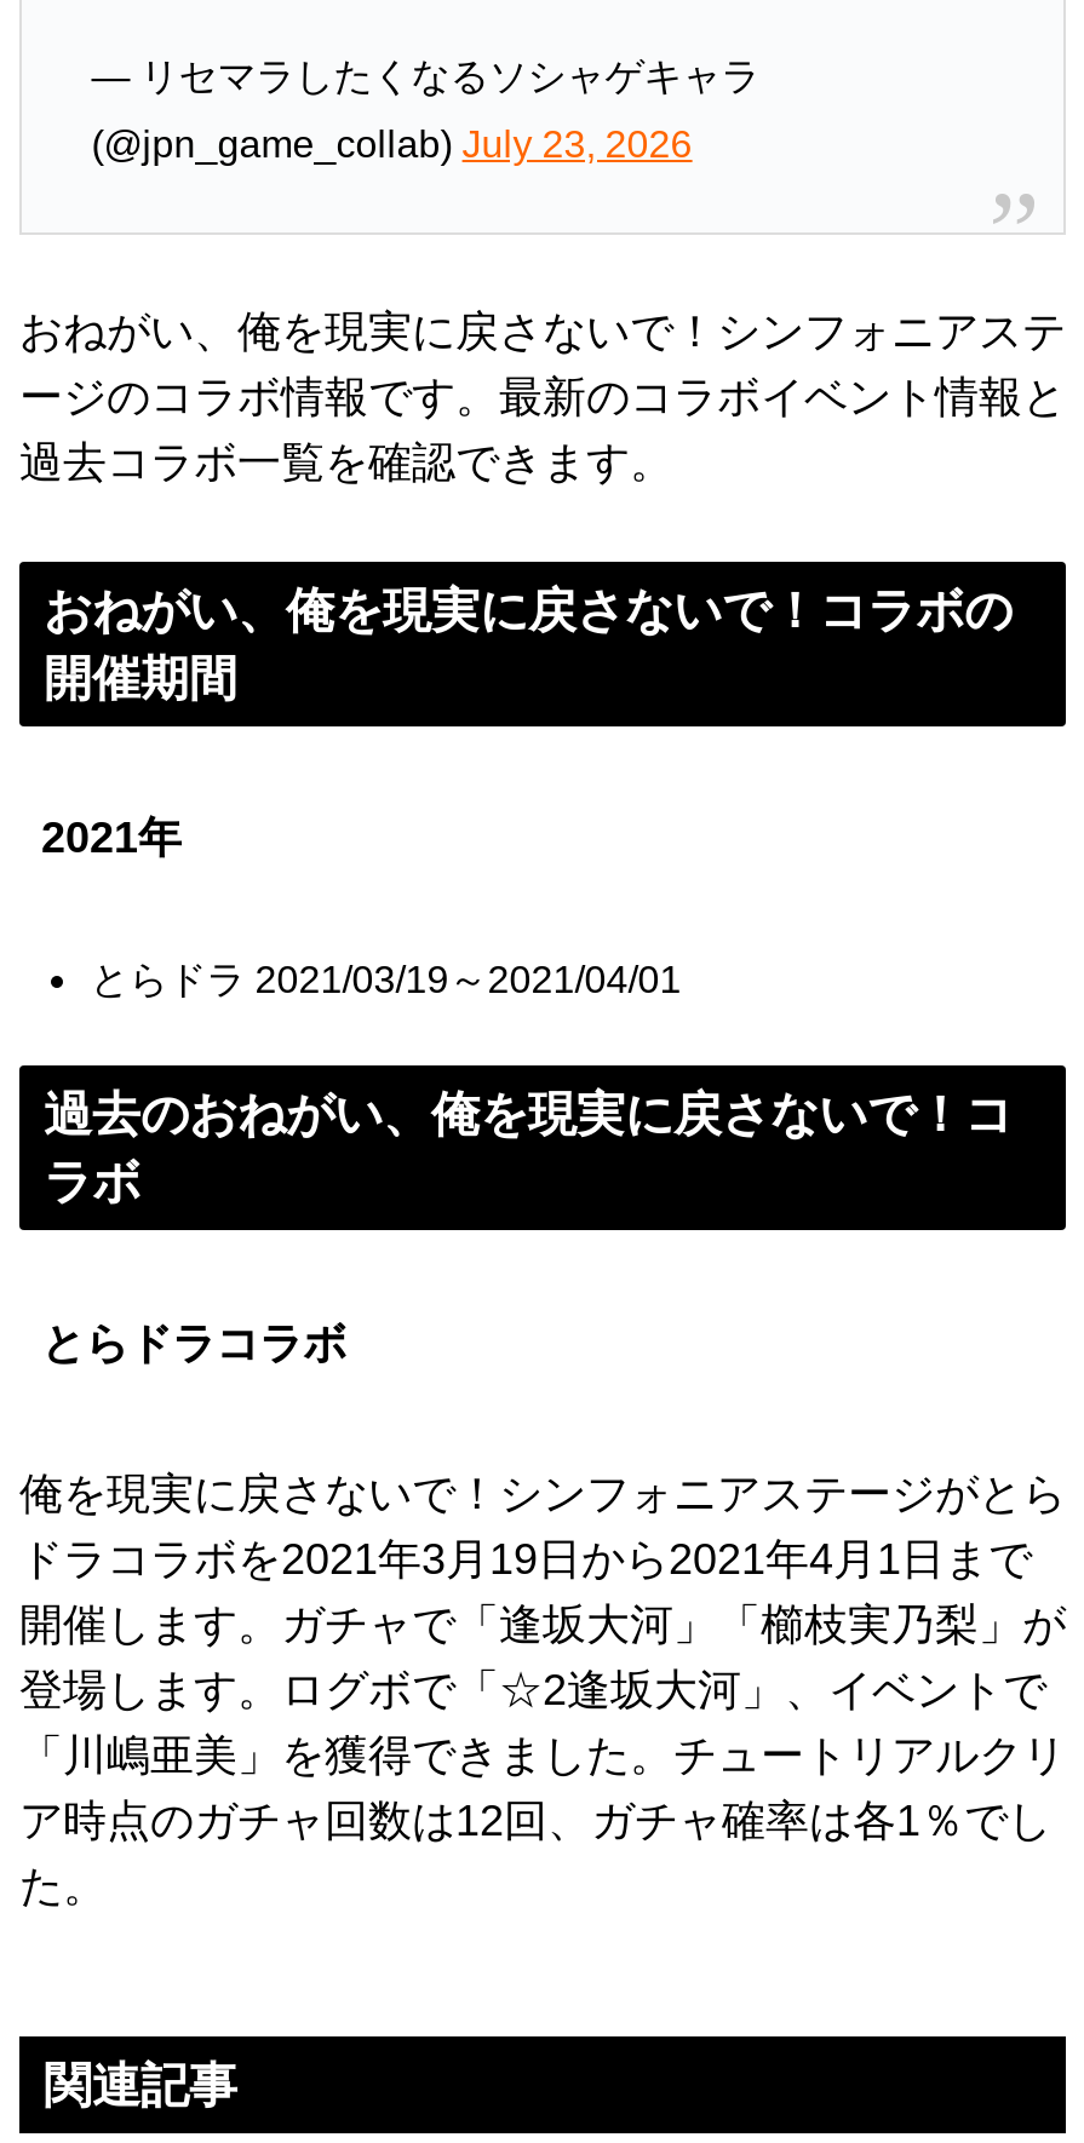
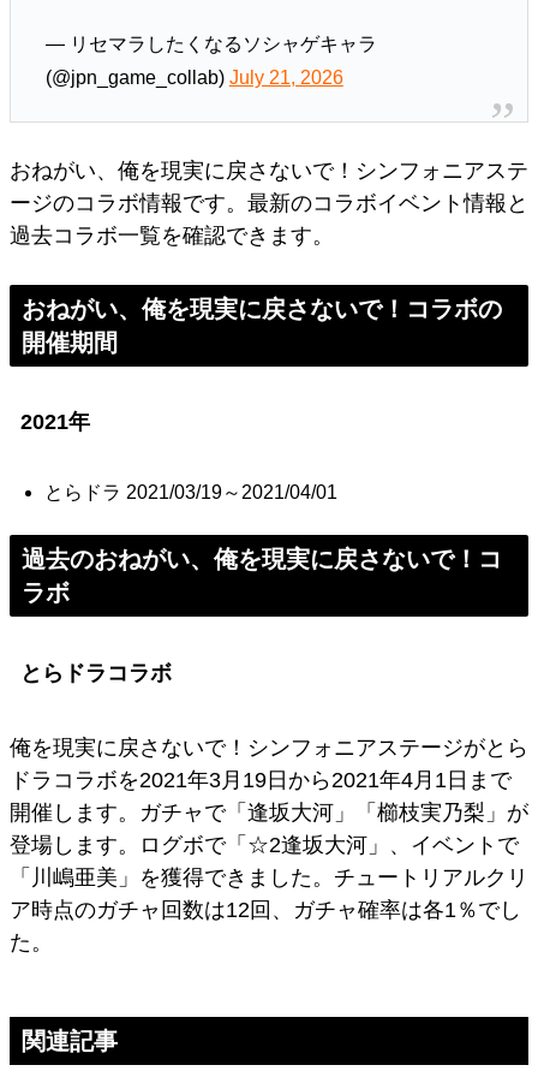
- (@jpn_game_collab) July 23, 2026
+ (@jpn_game_collab) July 21, 2026
